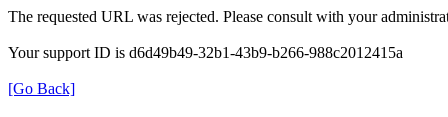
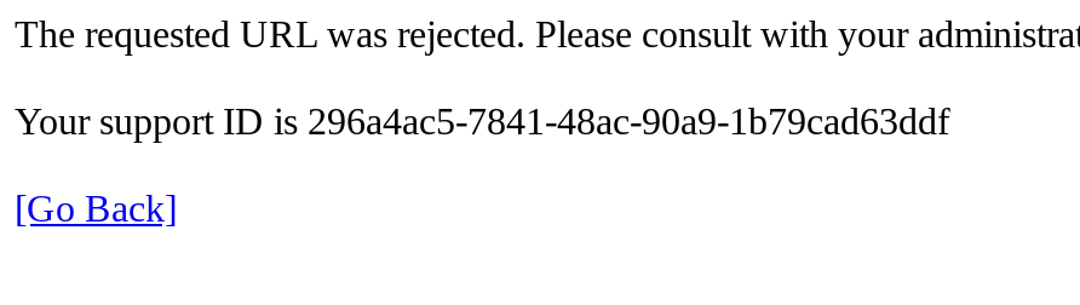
- Your support ID is d6d49b49-32b1-43b9-b266-988c2012415a
+ Your support ID is 296a4ac5-7841-48ac-90a9-1b79cad63ddf
